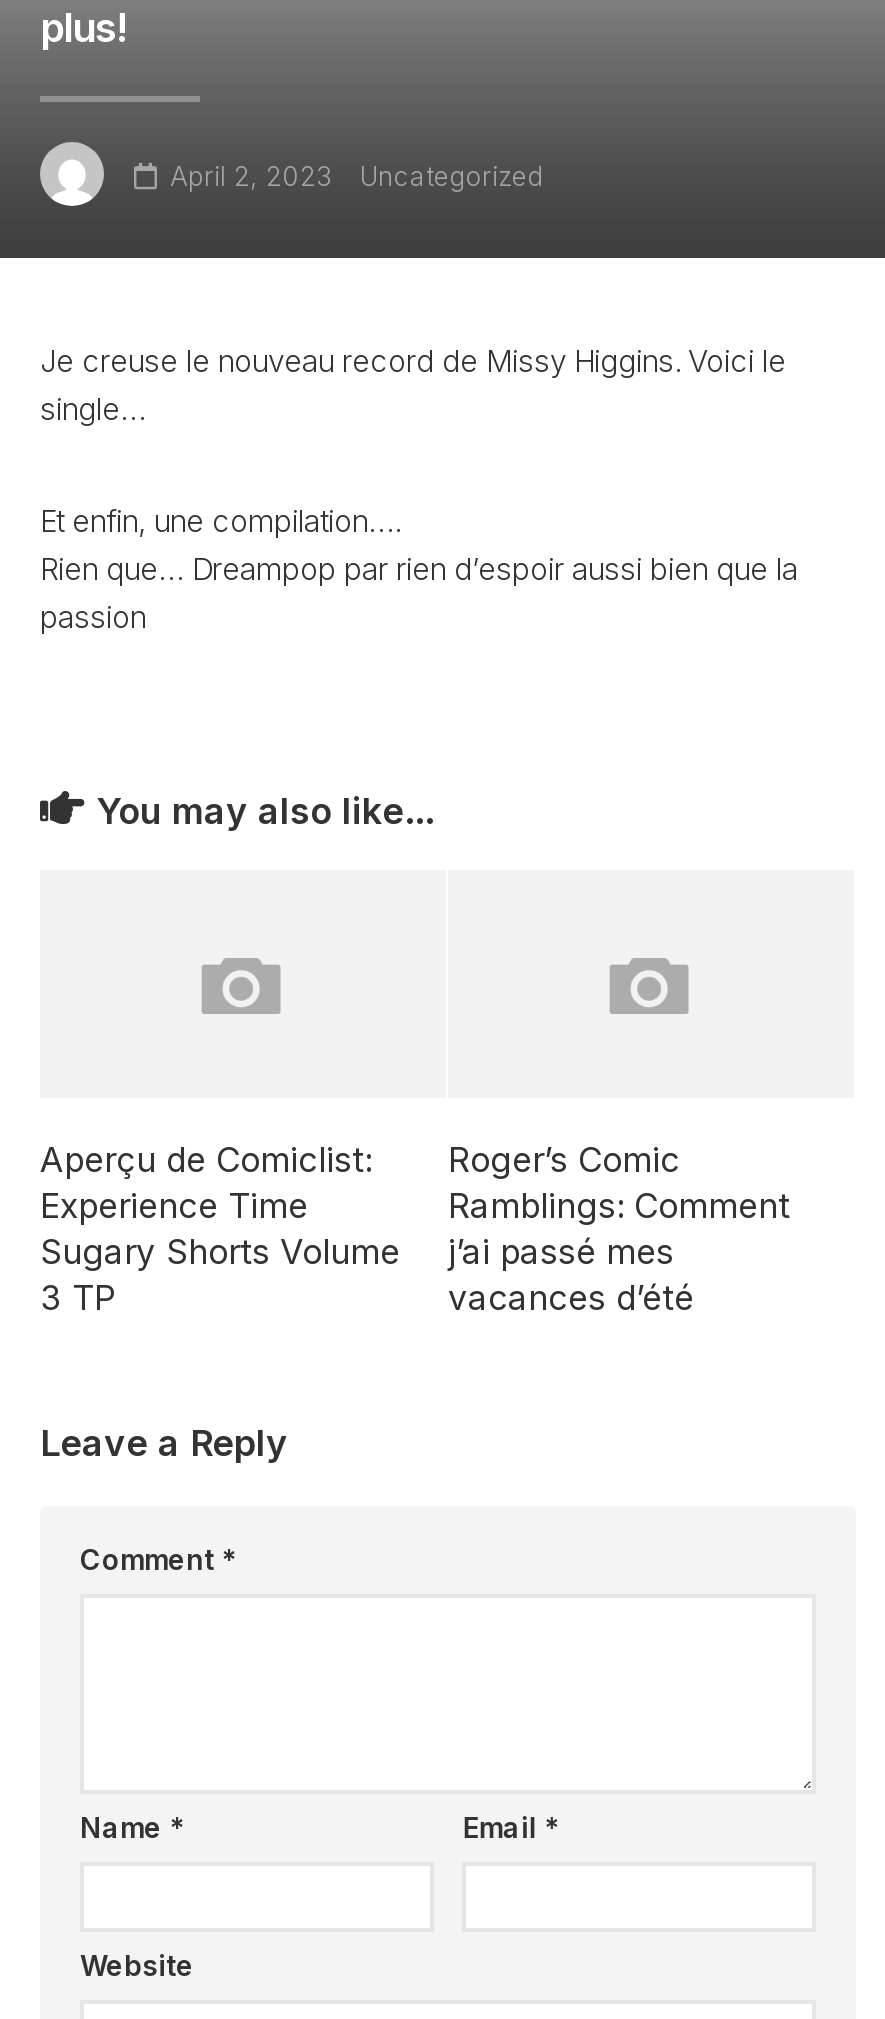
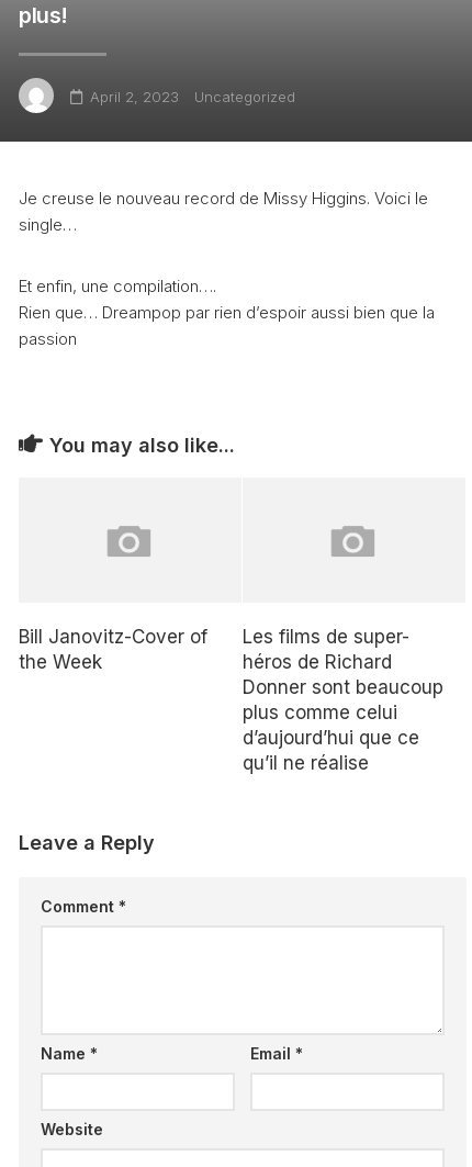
- Aperçu de Comiclist:
- Experience Time
- Sugary Shorts Volume
- 3 TP
+ Bill Janovitz-Cover of
+ the Week

- Roger’s Comic
- Ramblings: Comment
- j’ai passé mes
- vacances d’été
+ Les films de super-
+ héros de Richard
+ Donner sont beaucoup
+ plus comme celui
+ d’aujourd’hui que ce
+ qu’il ne réalise
